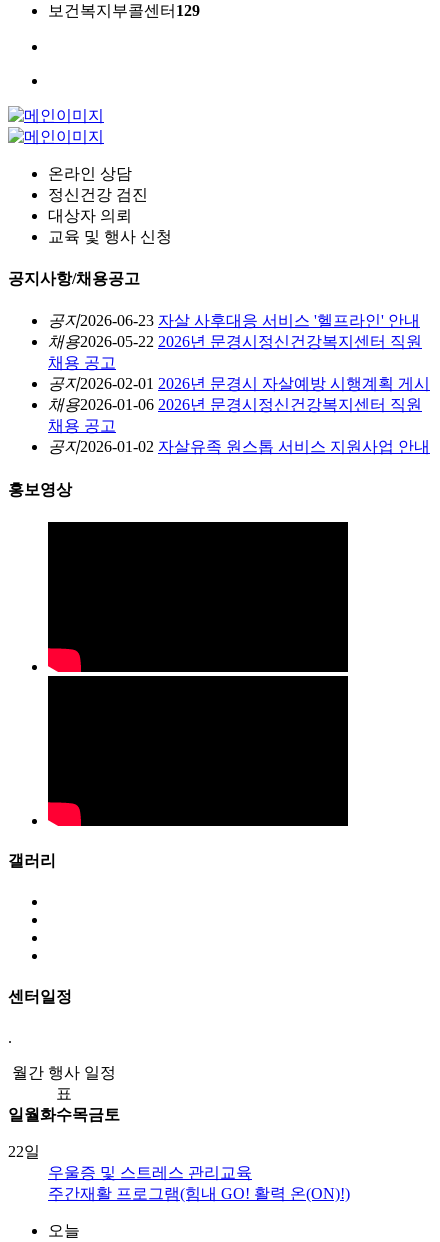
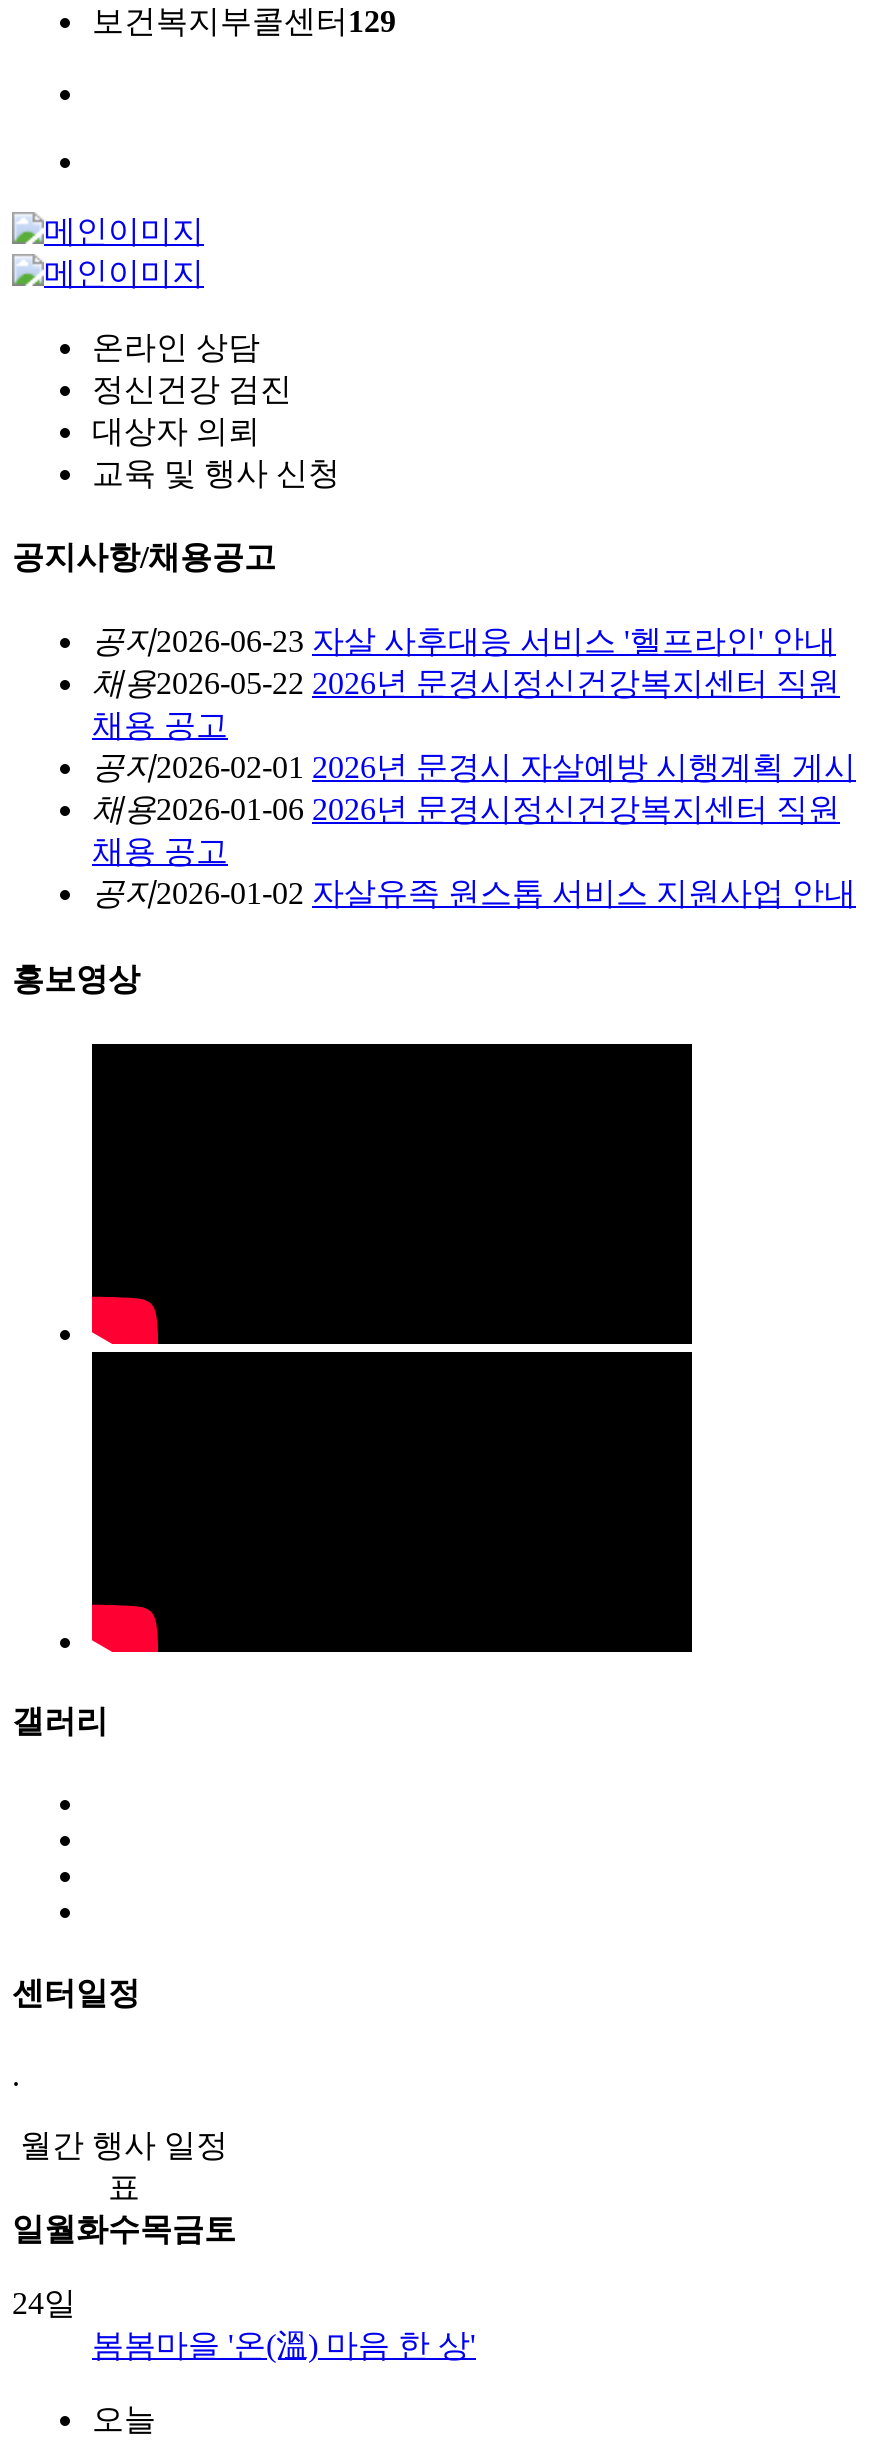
- 22일
- 우울증 및 스트레스 관리교육
- 주간재활 프로그램(힘내 GO! 활력 온(ON)!)
+ 24일
+ 봄봄마을 '온(溫) 마음 한 상'
